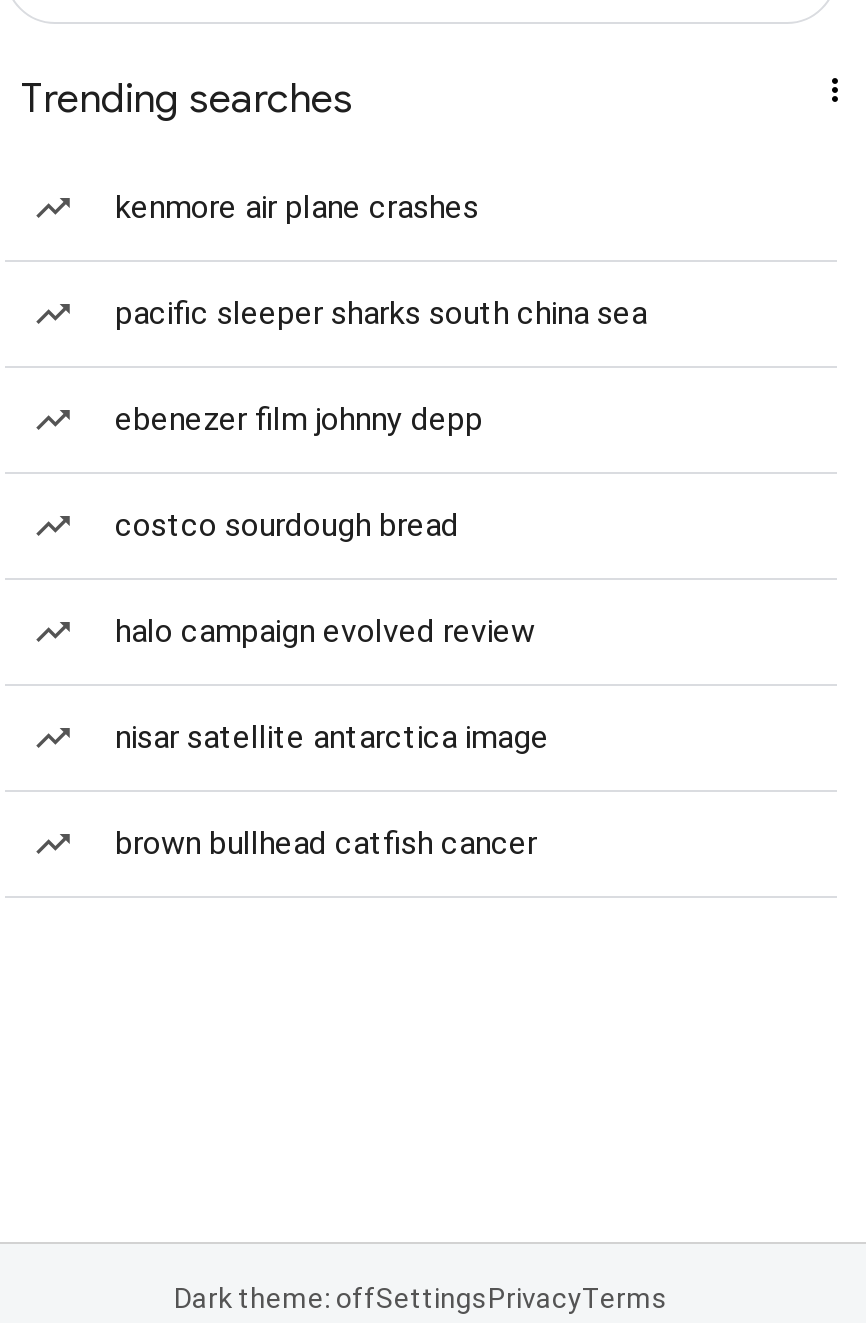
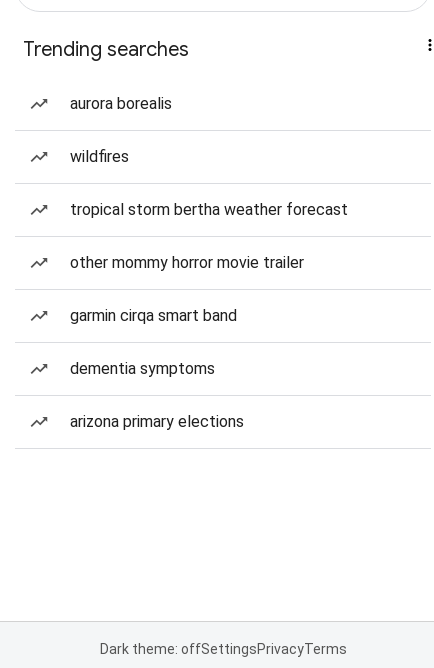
- kenmore air plane crashes
+ aurora borealis

- pacific sleeper sharks south china sea
+ wildfires

- ebenezer film johnny depp
+ tropical storm bertha weather forecast

- costco sourdough bread
+ other mommy horror movie trailer

- halo campaign evolved review
+ garmin cirqa smart band

- nisar satellite antarctica image
+ dementia symptoms

- brown bullhead catfish cancer
+ arizona primary elections
